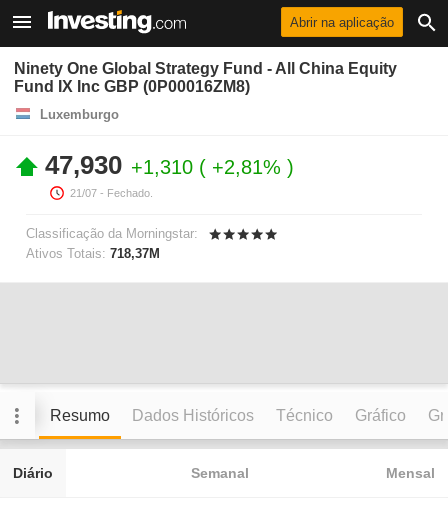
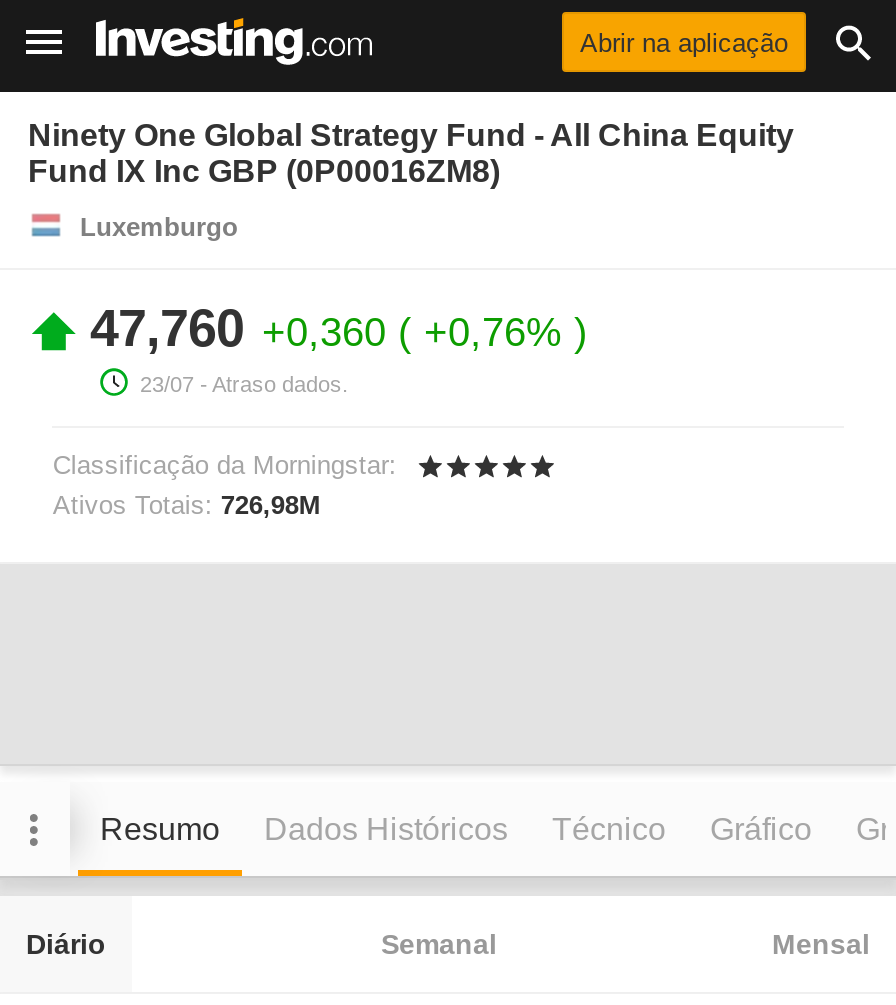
- 47,930 +1,310 +2,81%
- 21/07 - Fechado.
+ 47,760 +0,360 +0,76%
+ 23/07 - Atraso dados.

- Ativos Totais: 718,37M
+ Ativos Totais: 726,98M
